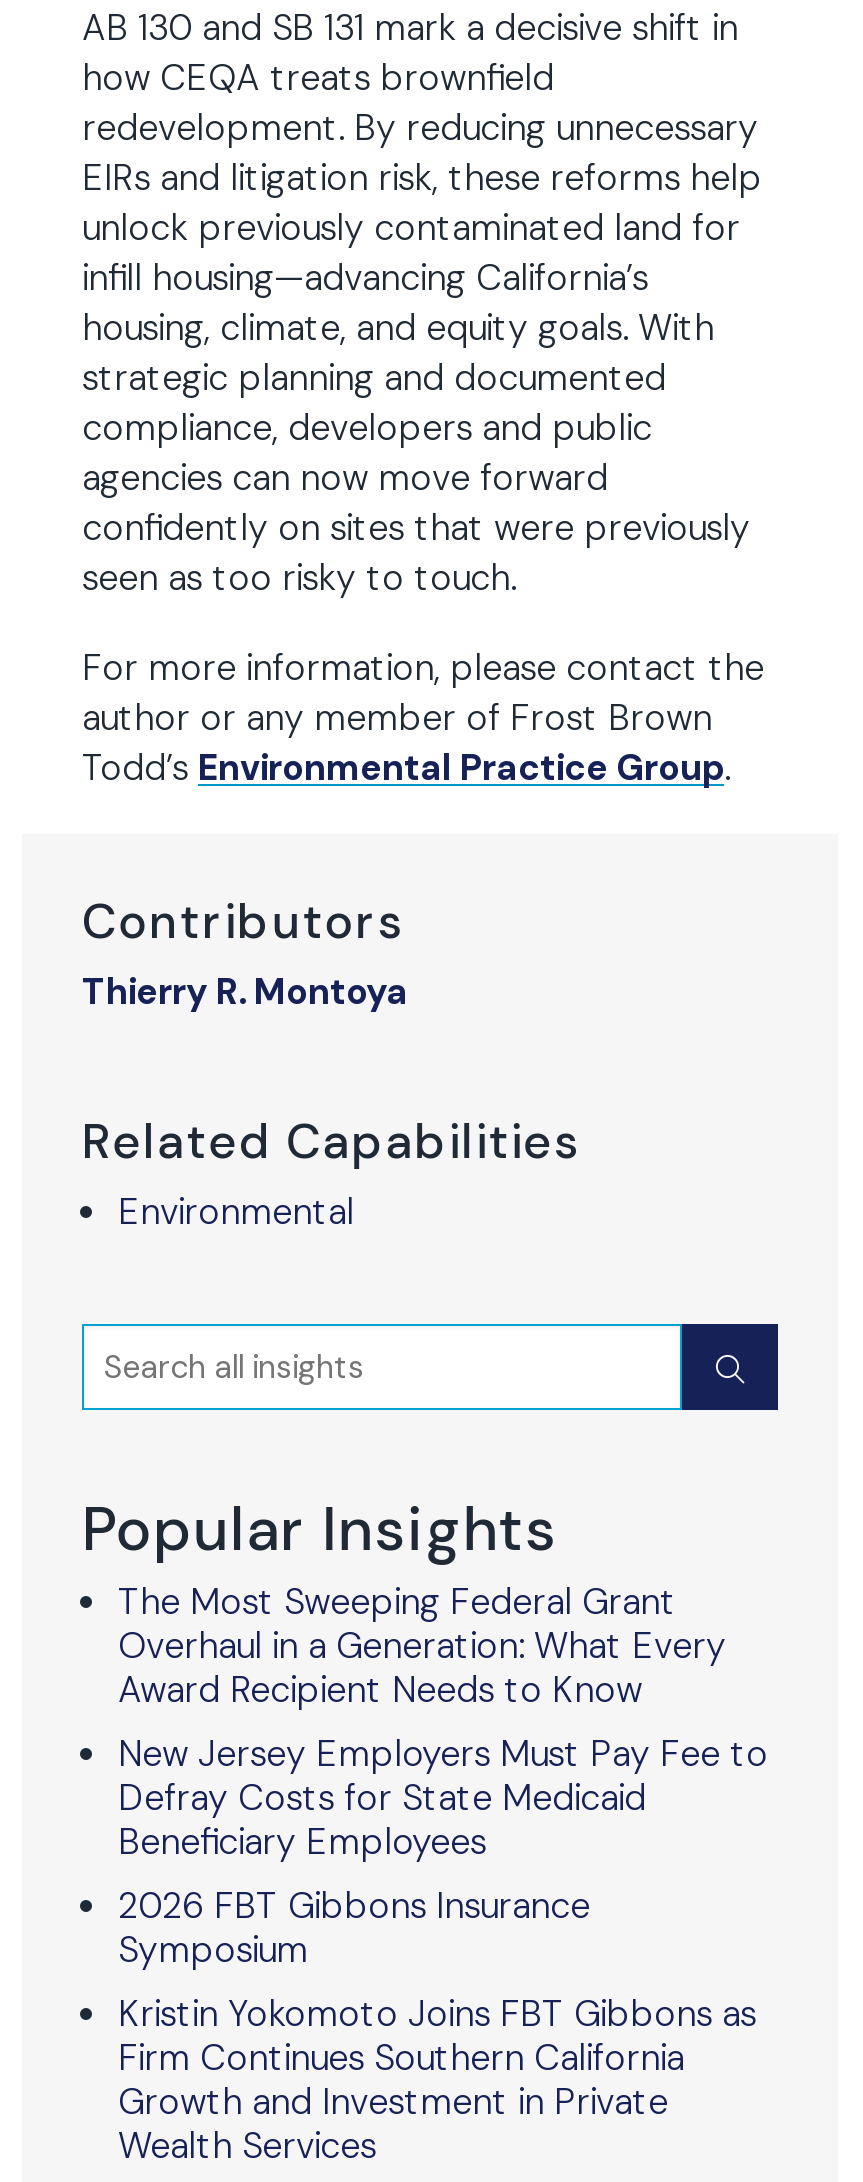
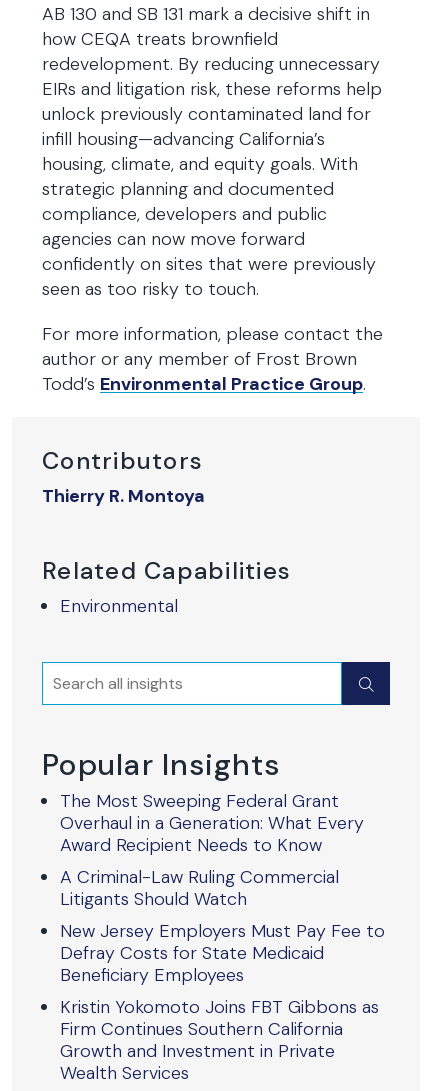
+ A Criminal-Law Ruling Commercial
+ Litigants Should Watch

moved down: New Jersey Employers Must Pay Fee to | Defray Costs for State Medicaid | Beneficiary Employees

- 2026 FBT Gibbons Insurance
- Symposium
